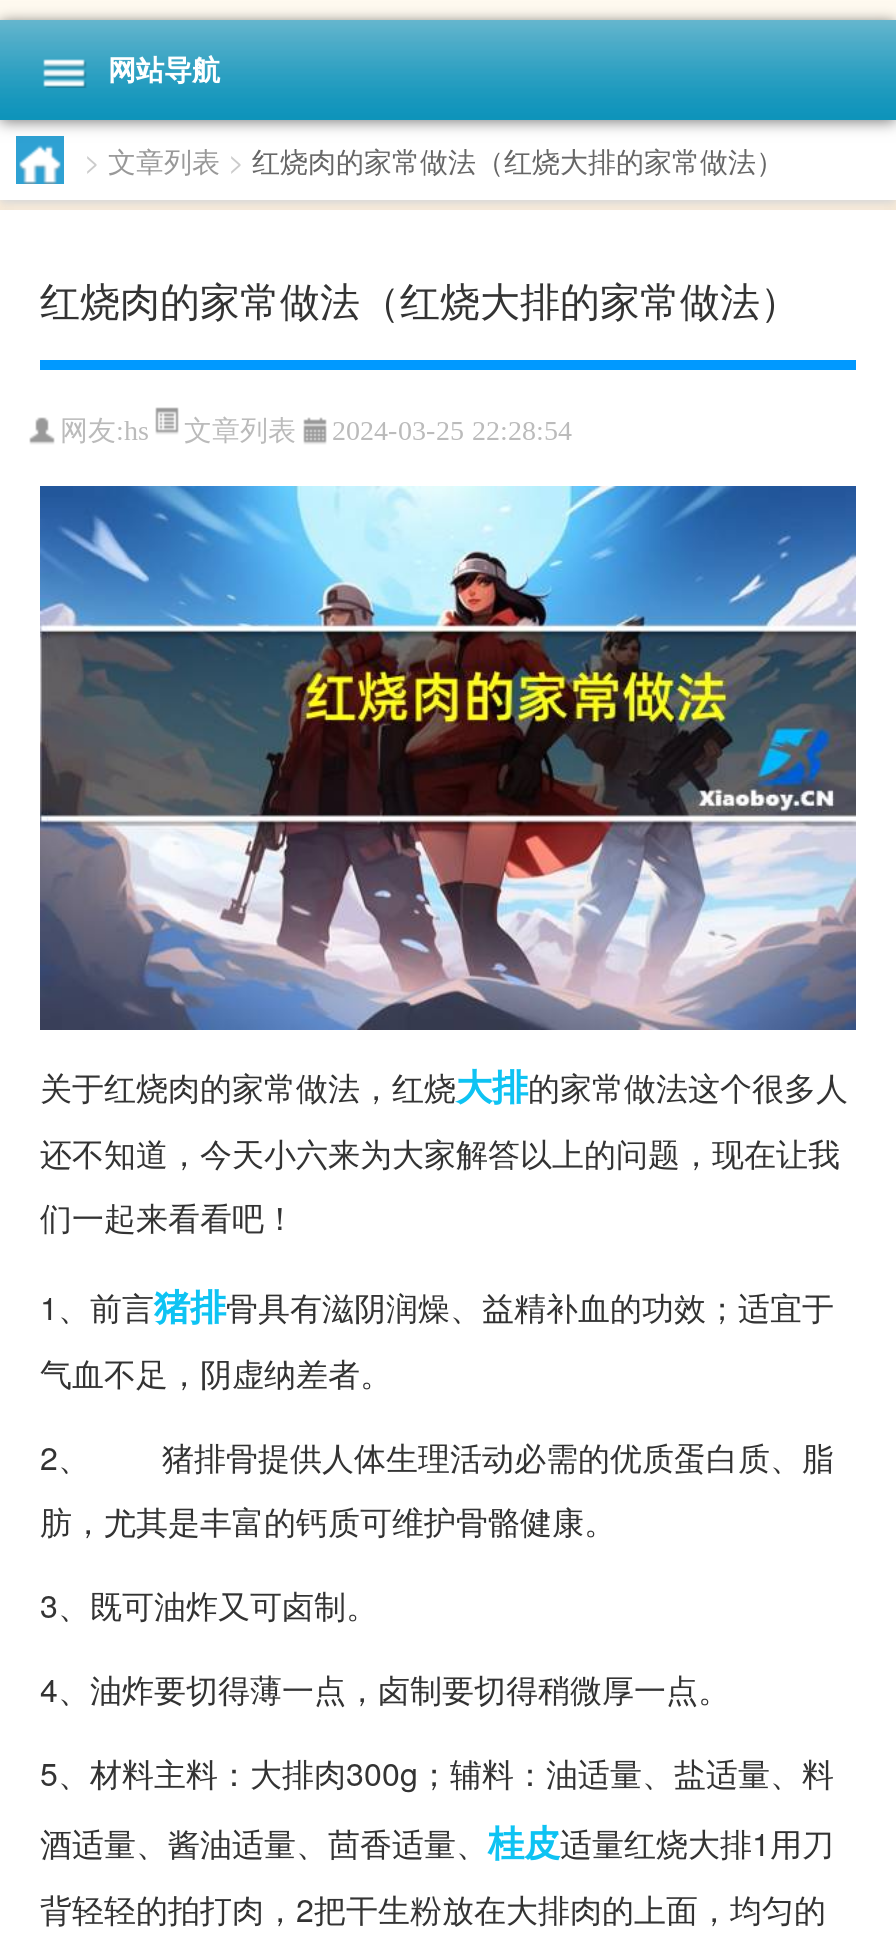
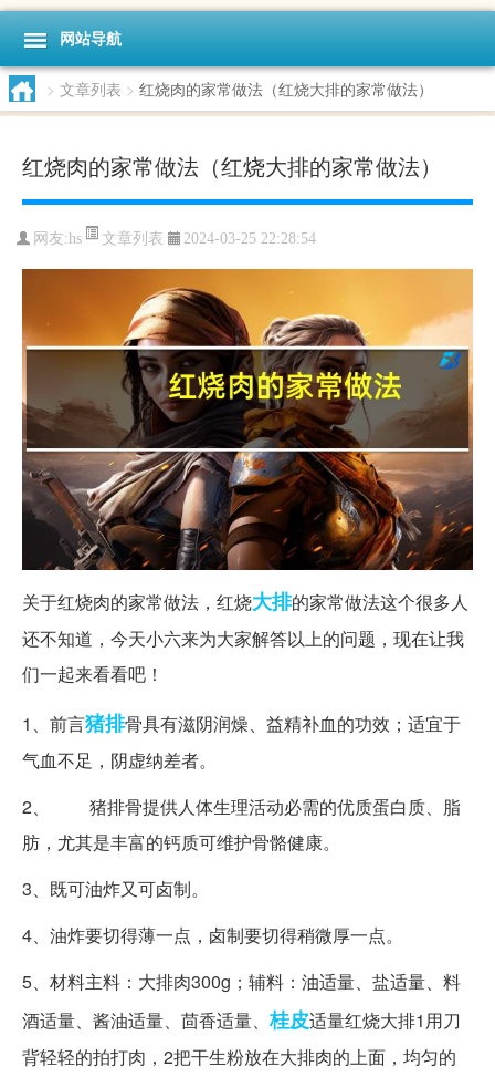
- [image]
+ [image]
